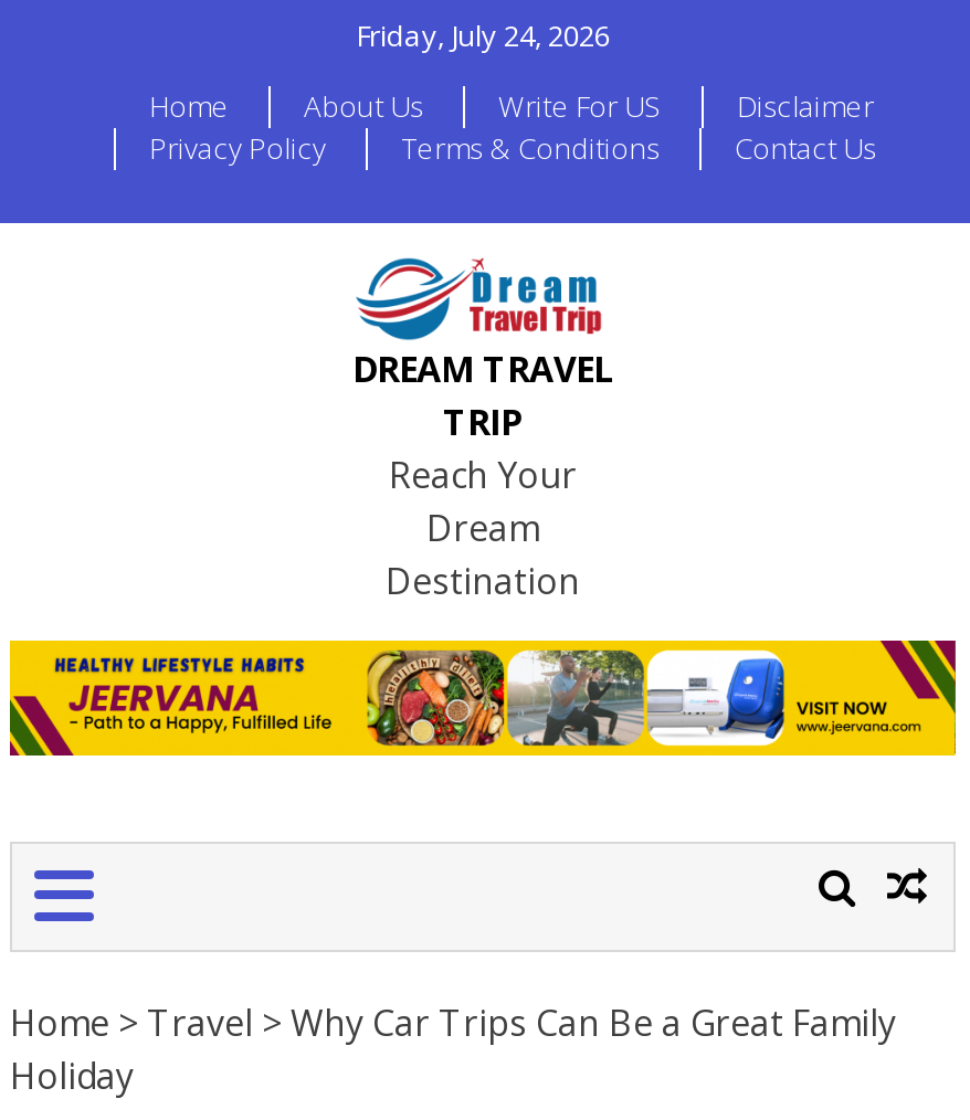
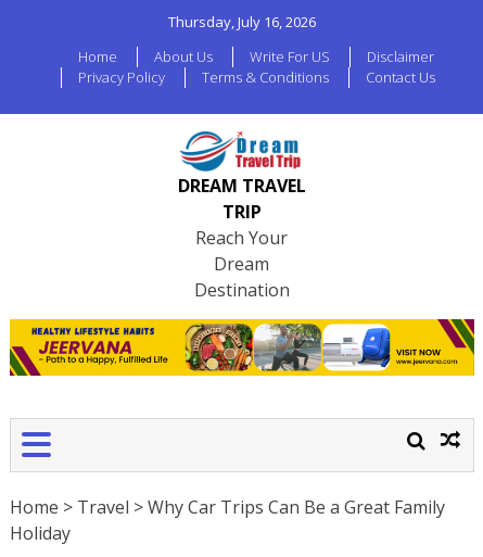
- Friday, July 24, 2026
+ Thursday, July 16, 2026
